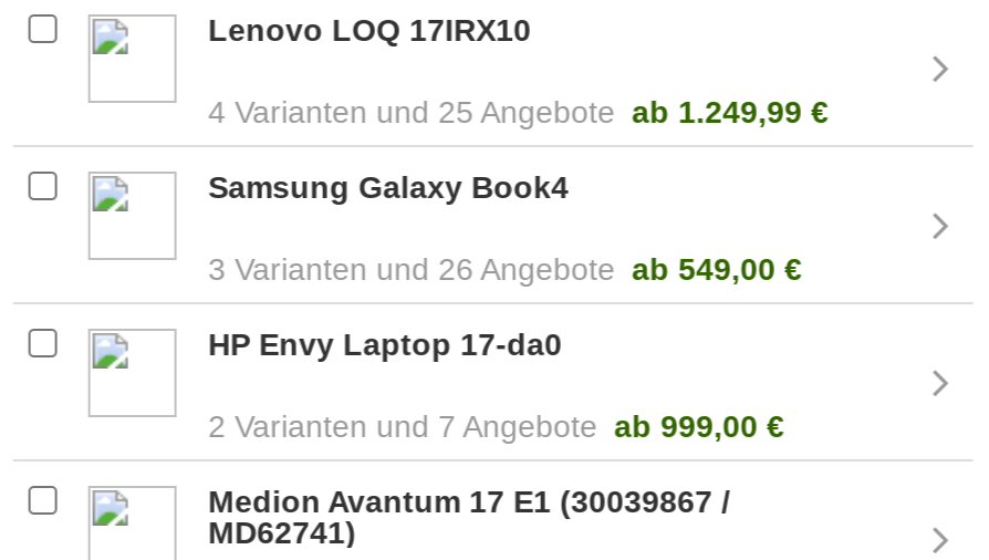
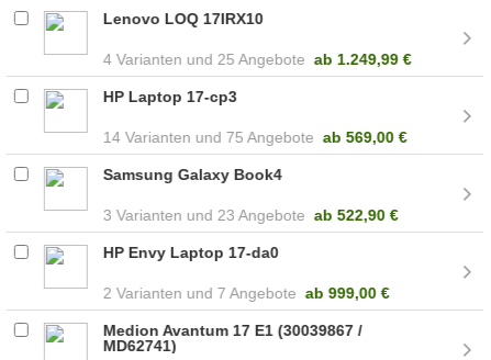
+ HP Laptop 17-cp3
+ 14
+ 75 Angebote ab 569,00 €

- 26 Angebote ab 549,00 €
+ 23 Angebote ab 522,90 €
